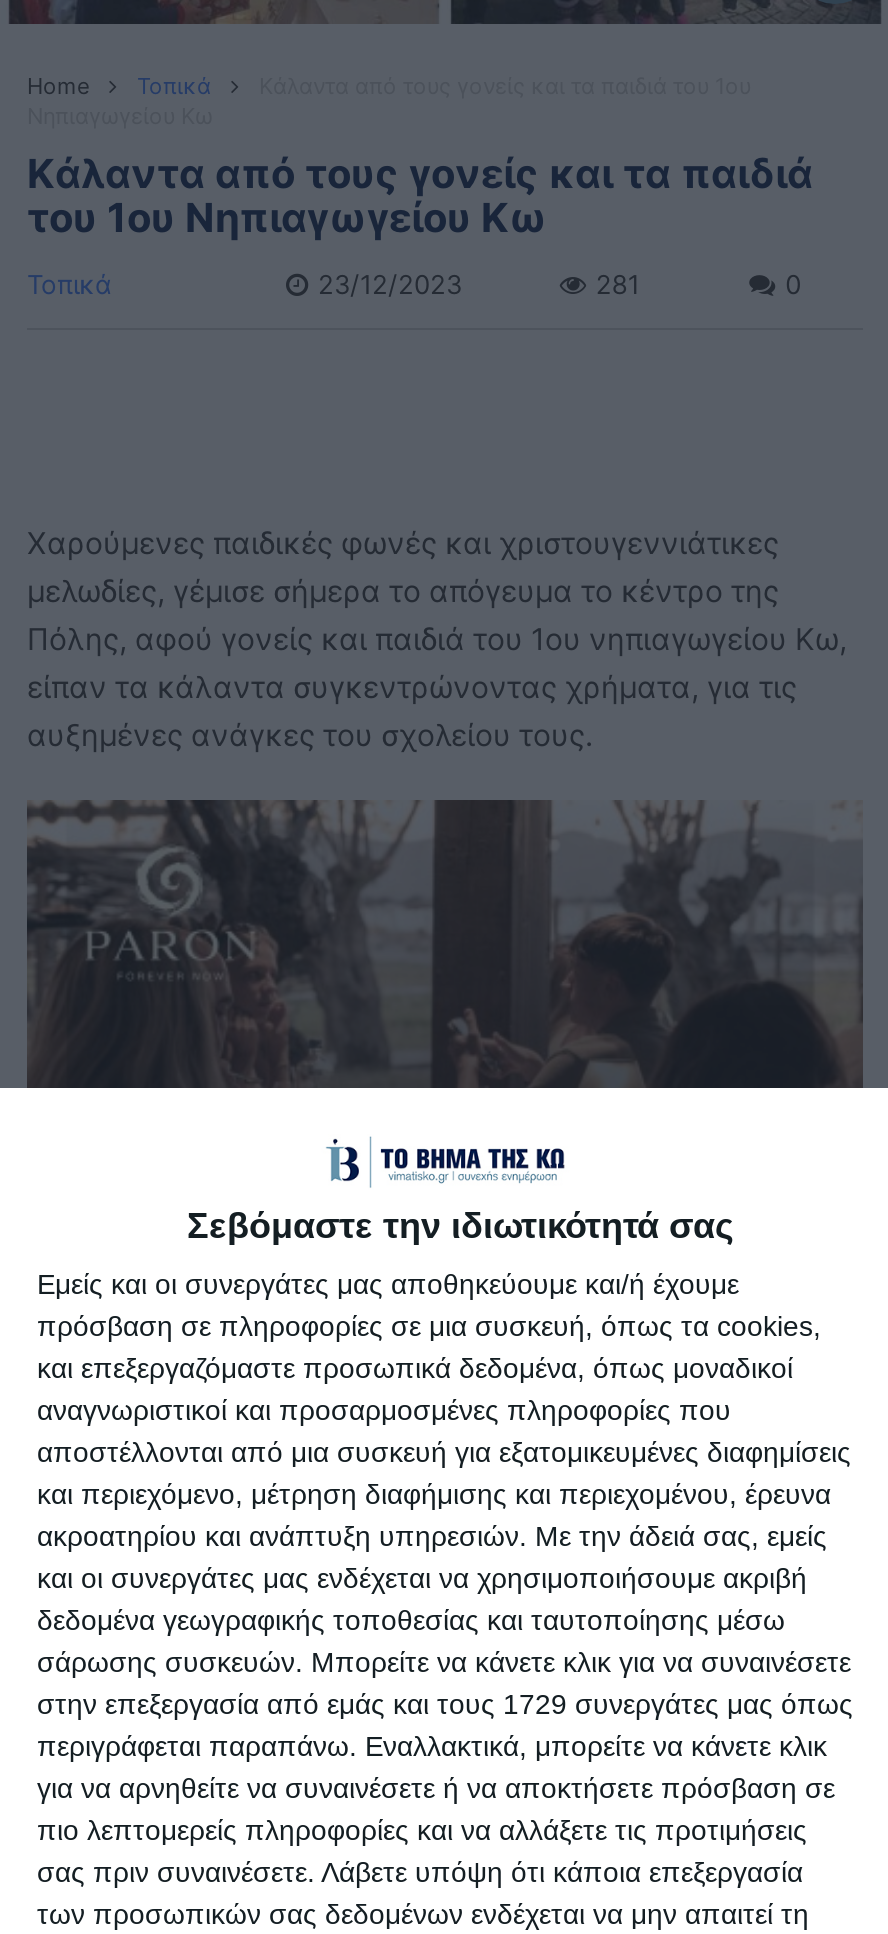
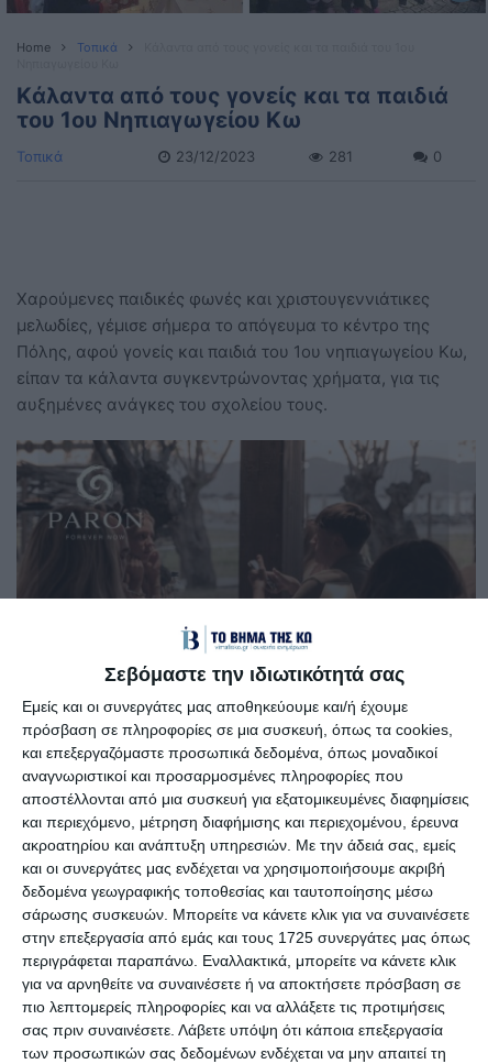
- στην επεξεργασία από εμάς και τους 1729 συνεργάτες μας όπως
+ στην επεξεργασία από εμάς και τους 1725 συνεργάτες μας όπως
